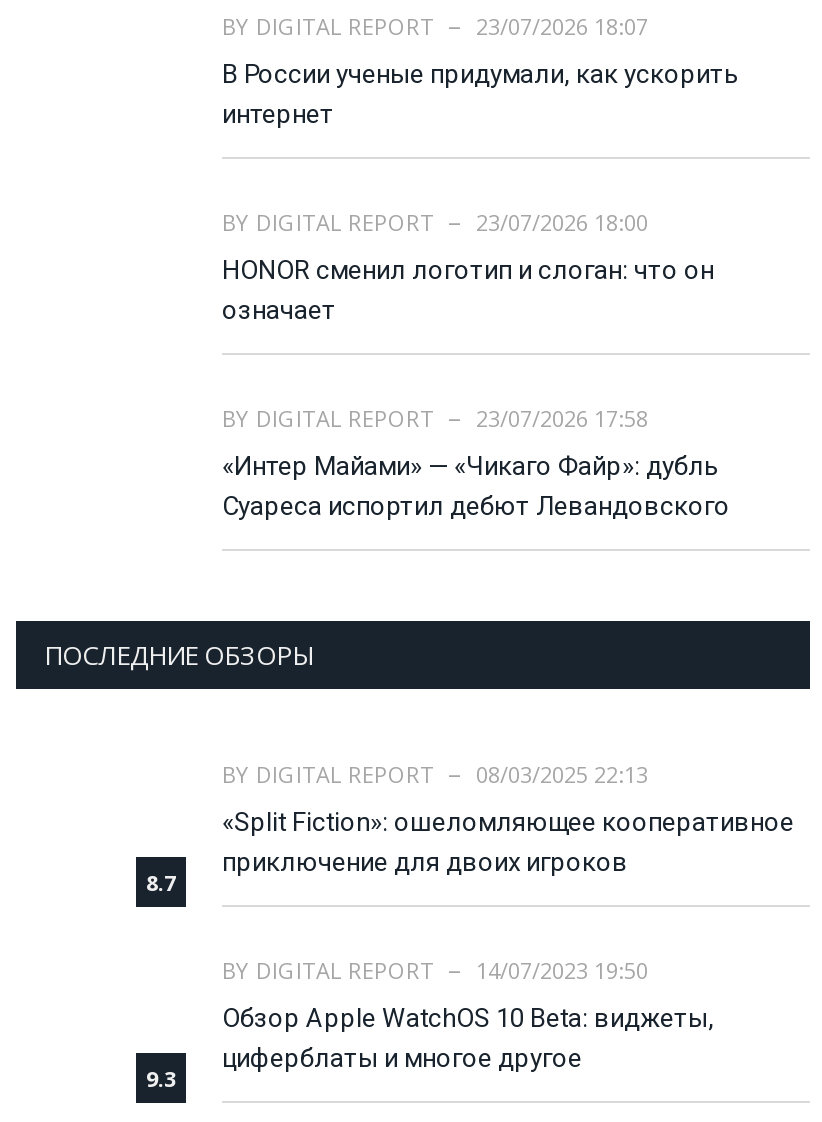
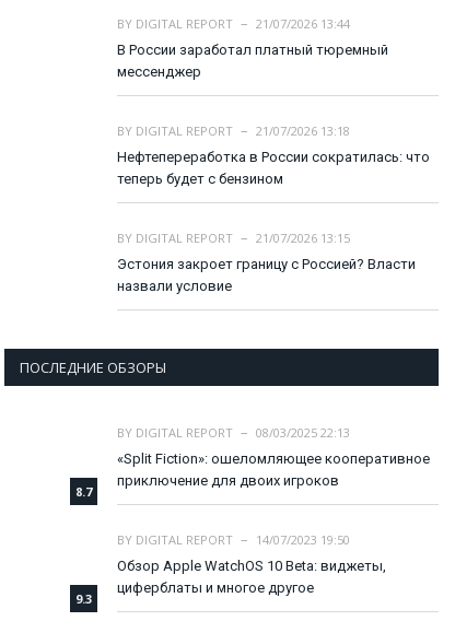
- BY DIGITAL REPORT 23/07/2026 18:07
+ BY DIGITAL REPORT 21/07/2026 13:44

- В России ученые придумали, как ускорить
- интернет
+ В России заработал платный тюремный
+ мессенджер

- BY DIGITAL REPORT 23/07/2026 18:00
+ BY DIGITAL REPORT 21/07/2026 13:18

- HONOR сменил логотип и слоган: что он
- означает
+ Нефтепереработка в России сократилась: что
+ теперь будет с бензином

- BY DIGITAL REPORT 23/07/2026 17:58
+ BY DIGITAL REPORT 21/07/2026 13:15

- «Интер Майами» — «Чикаго Файр»: дубль
- Суареса испортил дебют Левандовского
+ Эстония закроет границу с Россией? Власти
+ назвали условие
